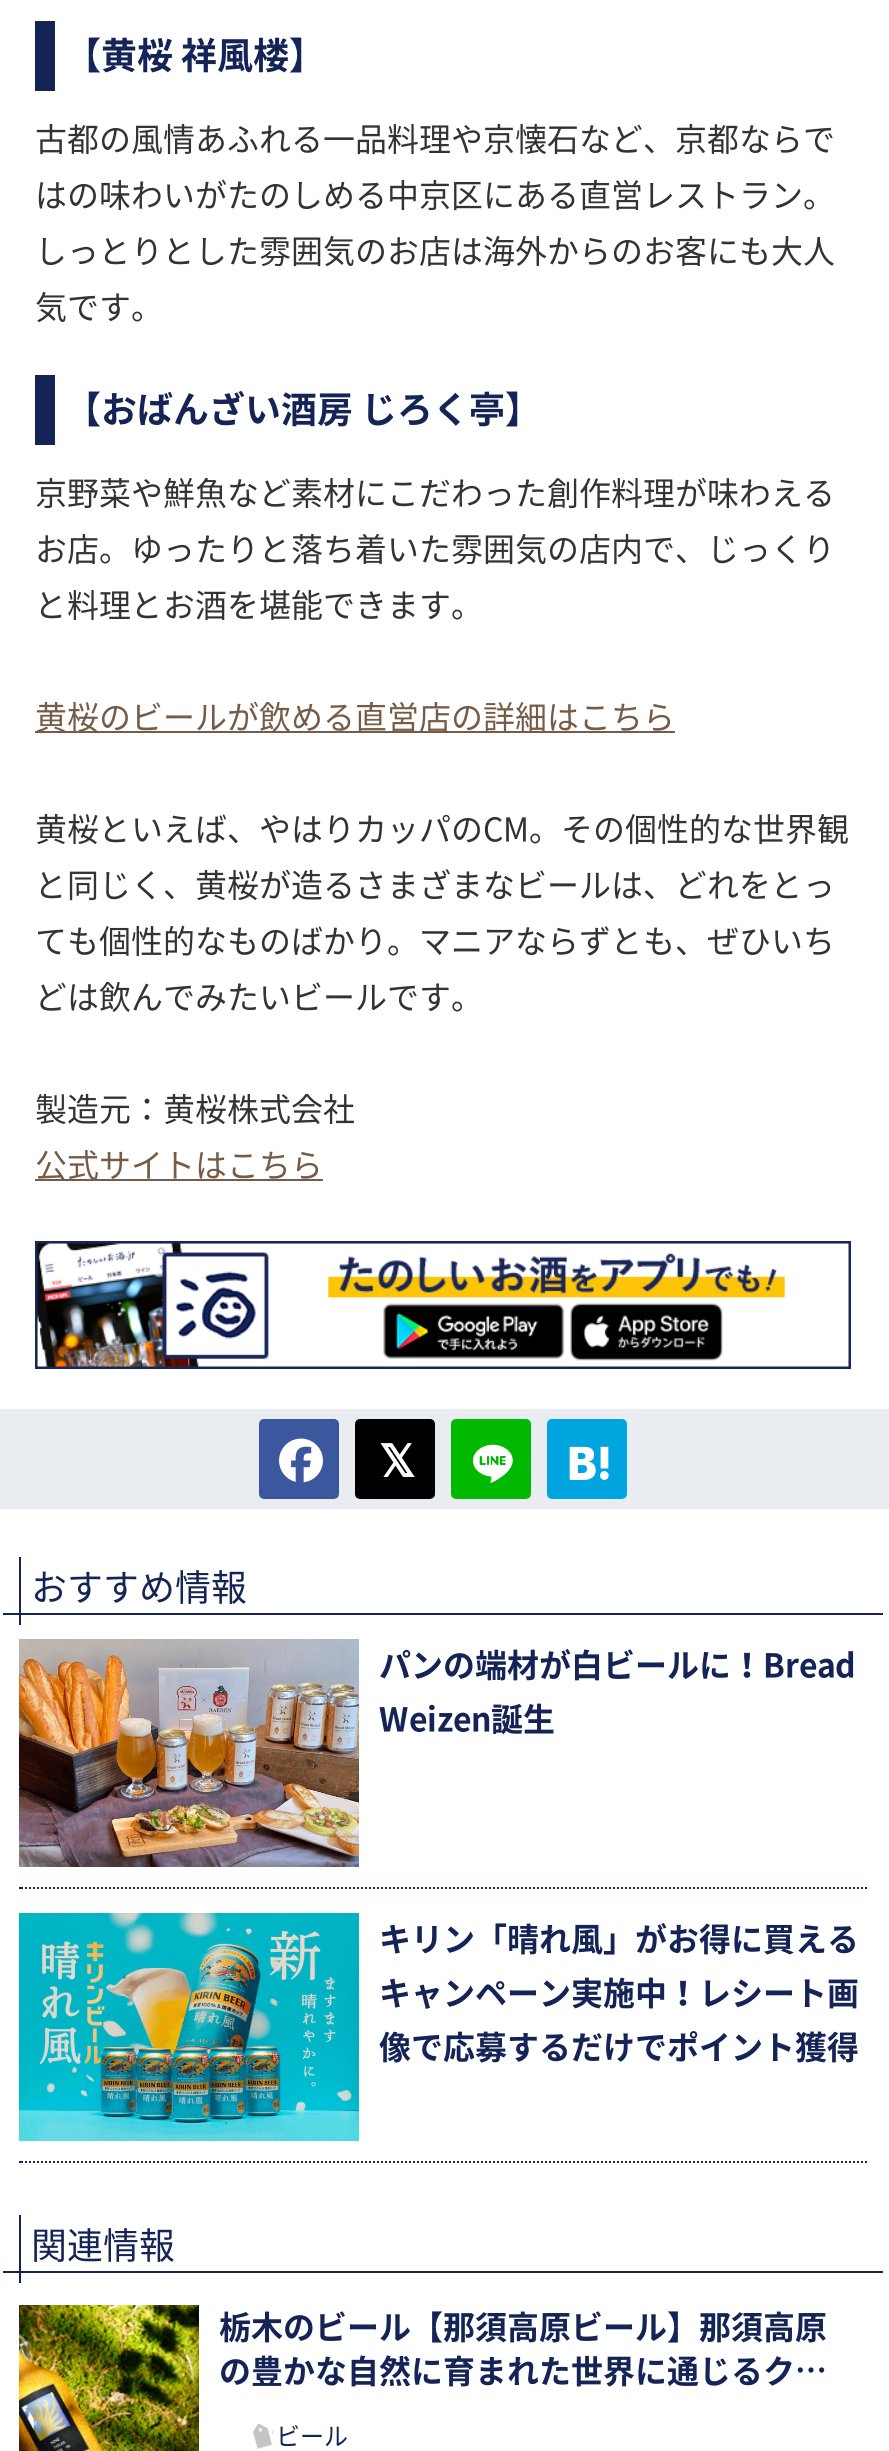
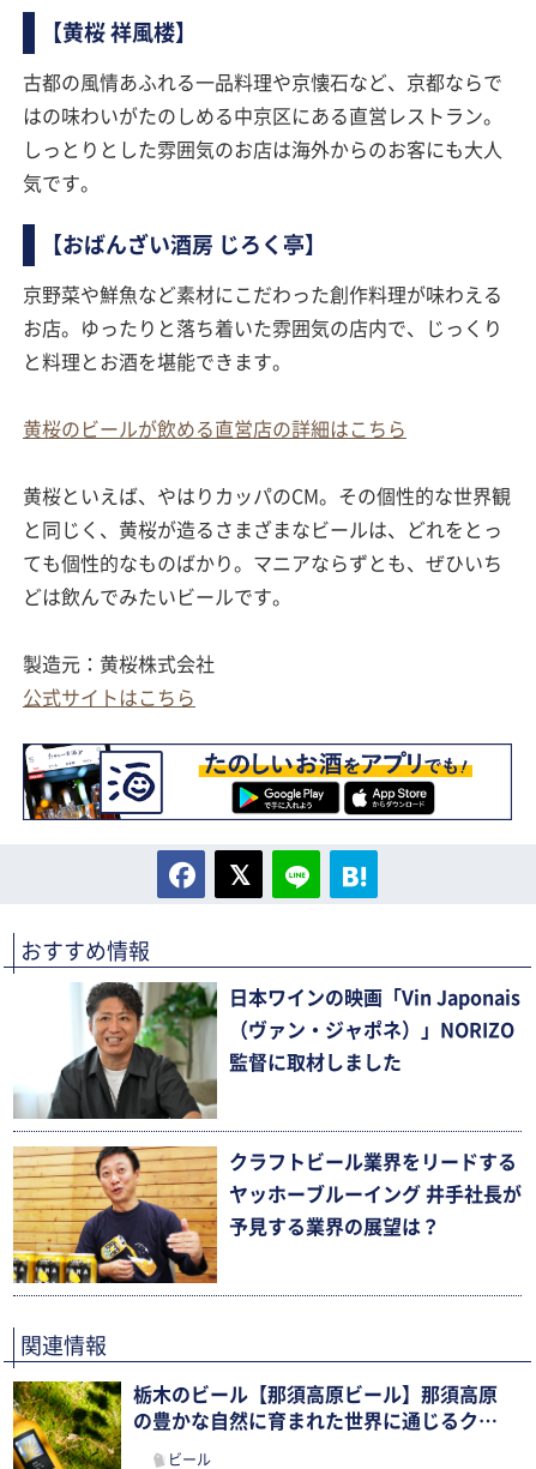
- [image]
- パンの端材が白ビールに！Bread
- Weizen誕生
+ [image]
+ 日本ワインの映画「Vin Japonais
+ （ヴァン・ジャポネ）」NORIZO
+ 監督に取材しました

- [image]
- キリン「晴れ風」がお得に買える
- キャンペーン実施中！レシート画
- 像で応募するだけでポイント獲得
+ [image]
+ クラフトビール業界をリードする
+ ヤッホーブルーイング 井手社長が
+ 予見する業界の展望は？
